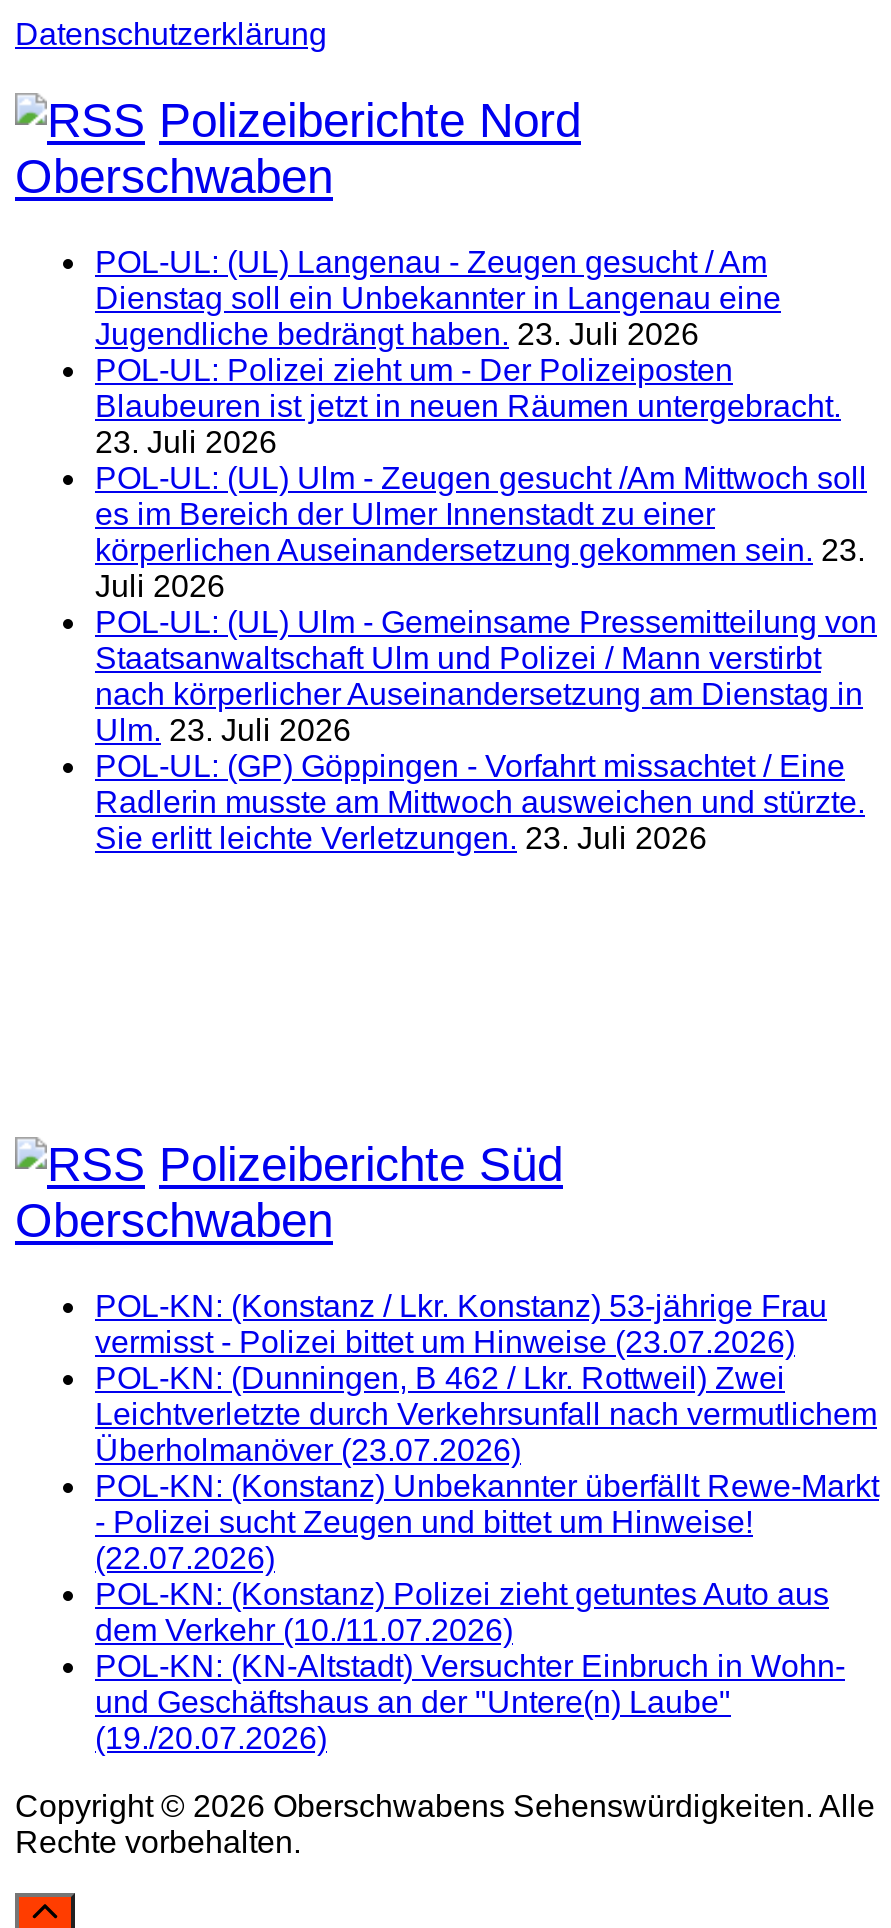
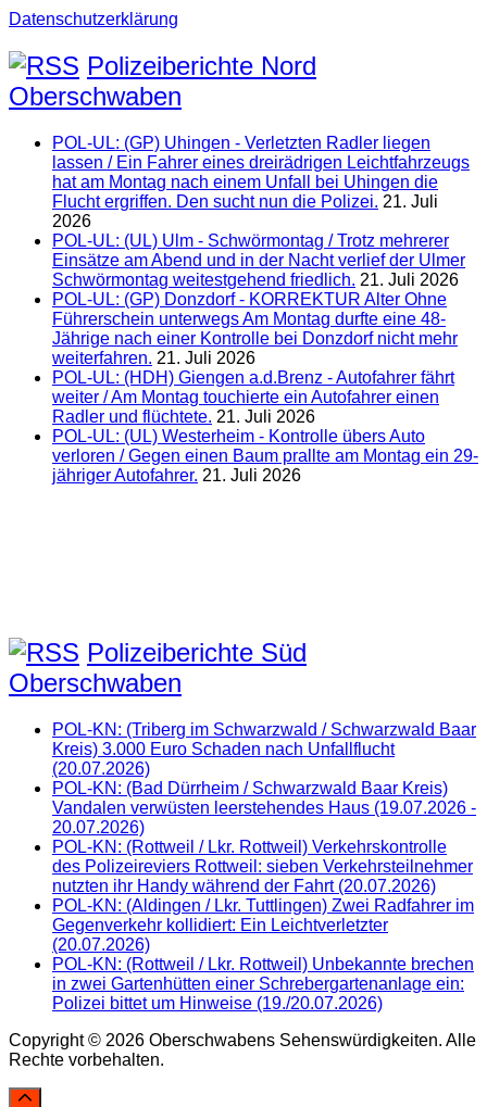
- POL-UL: (UL) Langenau - Zeugen gesucht / Am
- Dienstag soll ein Unbekannter in Langenau eine
- Jugendliche bedrängt haben. 23. Juli 2026
- POL-UL: Polizei zieht um - Der Polizeiposten
- Blaubeuren ist jetzt in neuen Räumen untergebracht.
- 23. Juli 2026
- POL-UL: (UL) Ulm - Zeugen gesucht /Am Mittwoch soll
- es im Bereich der Ulmer Innenstadt zu einer
- körperlichen Auseinandersetzung gekommen sein. 23.
- Juli 2026
- POL-UL: (UL) Ulm - Gemeinsame Pressemitteilung von
- Staatsanwaltschaft Ulm und Polizei / Mann verstirbt
- nach körperlicher Auseinandersetzung am Dienstag in
- Ulm. 23. Juli 2026
- POL-UL: (GP) Göppingen - Vorfahrt missachtet / Eine
- Radlerin musste am Mittwoch ausweichen und stürzte.
- Sie erlitt leichte Verletzungen. 23. Juli 2026
+ POL-UL: (GP) Uhingen - Verletzten Radler liegen
+ lassen / Ein Fahrer eines dreirädrigen Leichtfahrzeugs
+ hat am Montag nach einem Unfall bei Uhingen die
+ Flucht ergriffen. Den sucht nun die Polizei. 21. Juli
+ 2026
+ POL-UL: (UL) Ulm - Schwörmontag / Trotz mehrerer
+ Einsätze am Abend und in der Nacht verlief der Ulmer
+ Schwörmontag weitestgehend friedlich. 21. Juli 2026
+ POL-UL: (GP) Donzdorf - KORREKTUR Alter Ohne
+ Führerschein unterwegs Am Montag durfte eine 48-
+ Jährige nach einer Kontrolle bei Donzdorf nicht mehr
+ weiterfahren. 21. Juli 2026
+ POL-UL: (HDH) Giengen a.d.Brenz - Autofahrer fährt
+ weiter / Am Montag touchierte ein Autofahrer einen
+ Radler und flüchtete. 21. Juli 2026
+ POL-UL: (UL) Westerheim - Kontrolle übers Auto
+ verloren / Gegen einen Baum prallte am Montag ein 29-
+ jähriger Autofahrer. 21. Juli 2026

- POL-KN: (Konstanz / Lkr. Konstanz) 53-jährige Frau
- vermisst - Polizei bittet um Hinweise (23.07.2026)
- POL-KN: (Dunningen, B 462 / Lkr. Rottweil) Zwei
- Leichtverletzte durch Verkehrsunfall nach vermutlichem
- Überholmanöver (23.07.2026)
- POL-KN: (Konstanz) Unbekannter überfällt Rewe-Markt
- - Polizei sucht Zeugen und bittet um Hinweise!
- (22.07.2026)
- POL-KN: (Konstanz) Polizei zieht getuntes Auto aus
- dem Verkehr (10./11.07.2026)
- POL-KN: (KN-Altstadt) Versuchter Einbruch in Wohn-
- und Geschäftshaus an der "Untere(n) Laube"
- (19./20.07.2026)
+ POL-KN: (Triberg im Schwarzwald / Schwarzwald Baar
+ Kreis) 3.000 Euro Schaden nach Unfallflucht
+ (20.07.2026)
+ POL-KN: (Bad Dürrheim / Schwarzwald Baar Kreis)
+ Vandalen verwüsten leerstehendes Haus (19.07.2026 -
+ 20.07.2026)
+ POL-KN: (Rottweil / Lkr. Rottweil) Verkehrskontrolle
+ des Polizeireviers Rottweil: sieben Verkehrsteilnehmer
+ nutzten ihr Handy während der Fahrt (20.07.2026)
+ POL-KN: (Aldingen / Lkr. Tuttlingen) Zwei Radfahrer im
+ Gegenverkehr kollidiert: Ein Leichtverletzter
+ (20.07.2026)
+ POL-KN: (Rottweil / Lkr. Rottweil) Unbekannte brechen
+ in zwei Gartenhütten einer Schrebergartenanlage ein:
+ Polizei bittet um Hinweise (19./20.07.2026)
